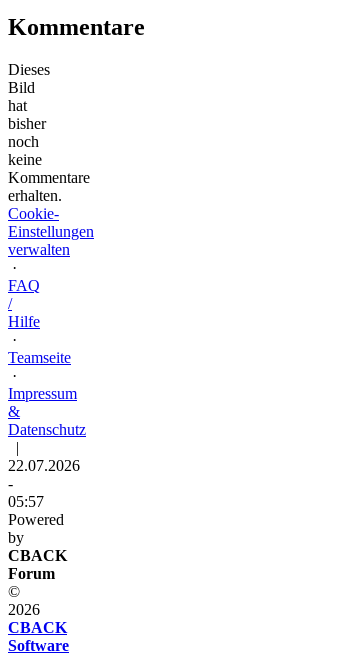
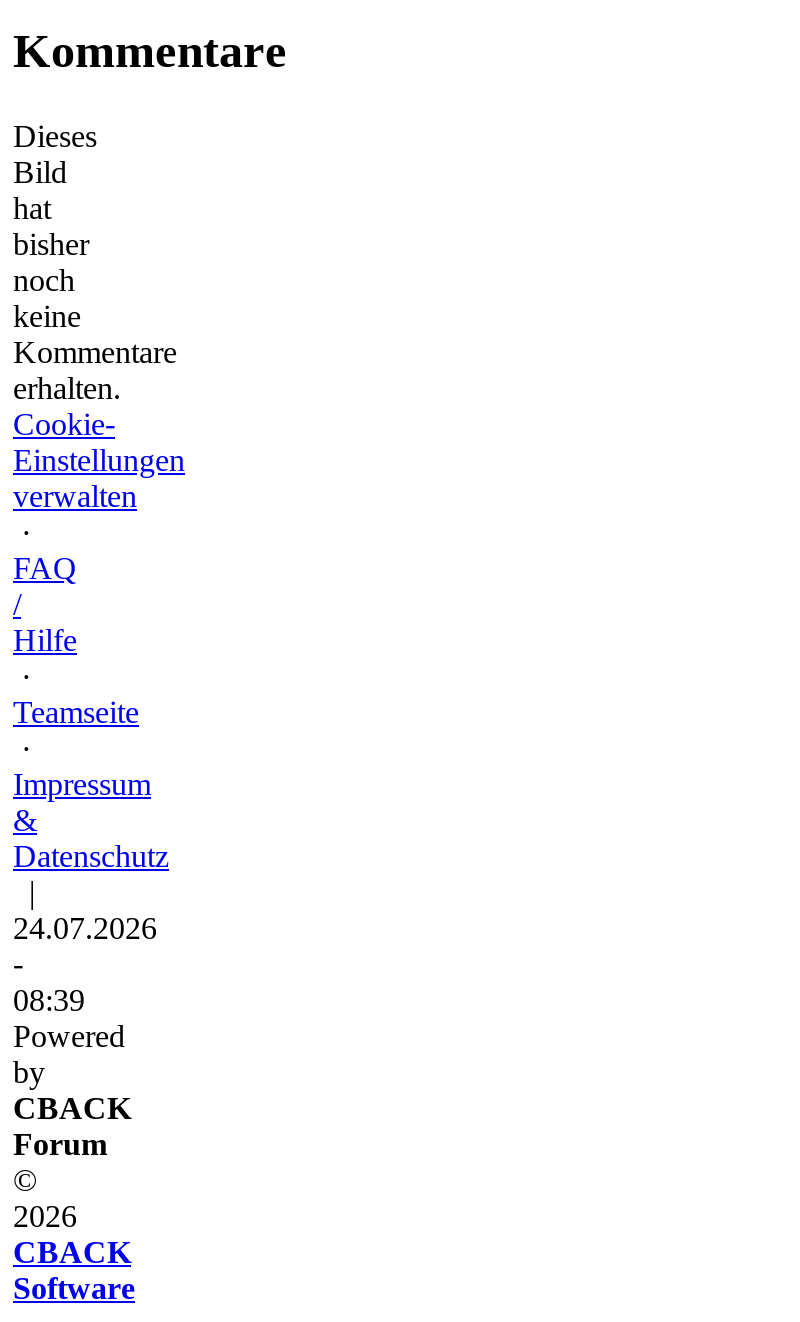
- 22.07.2026
+ 24.07.2026

- 05:57
+ 08:39
